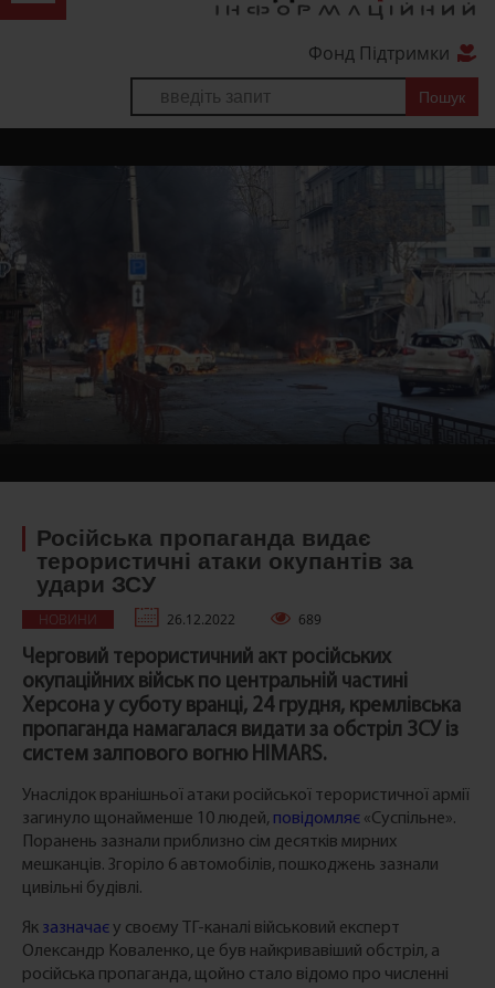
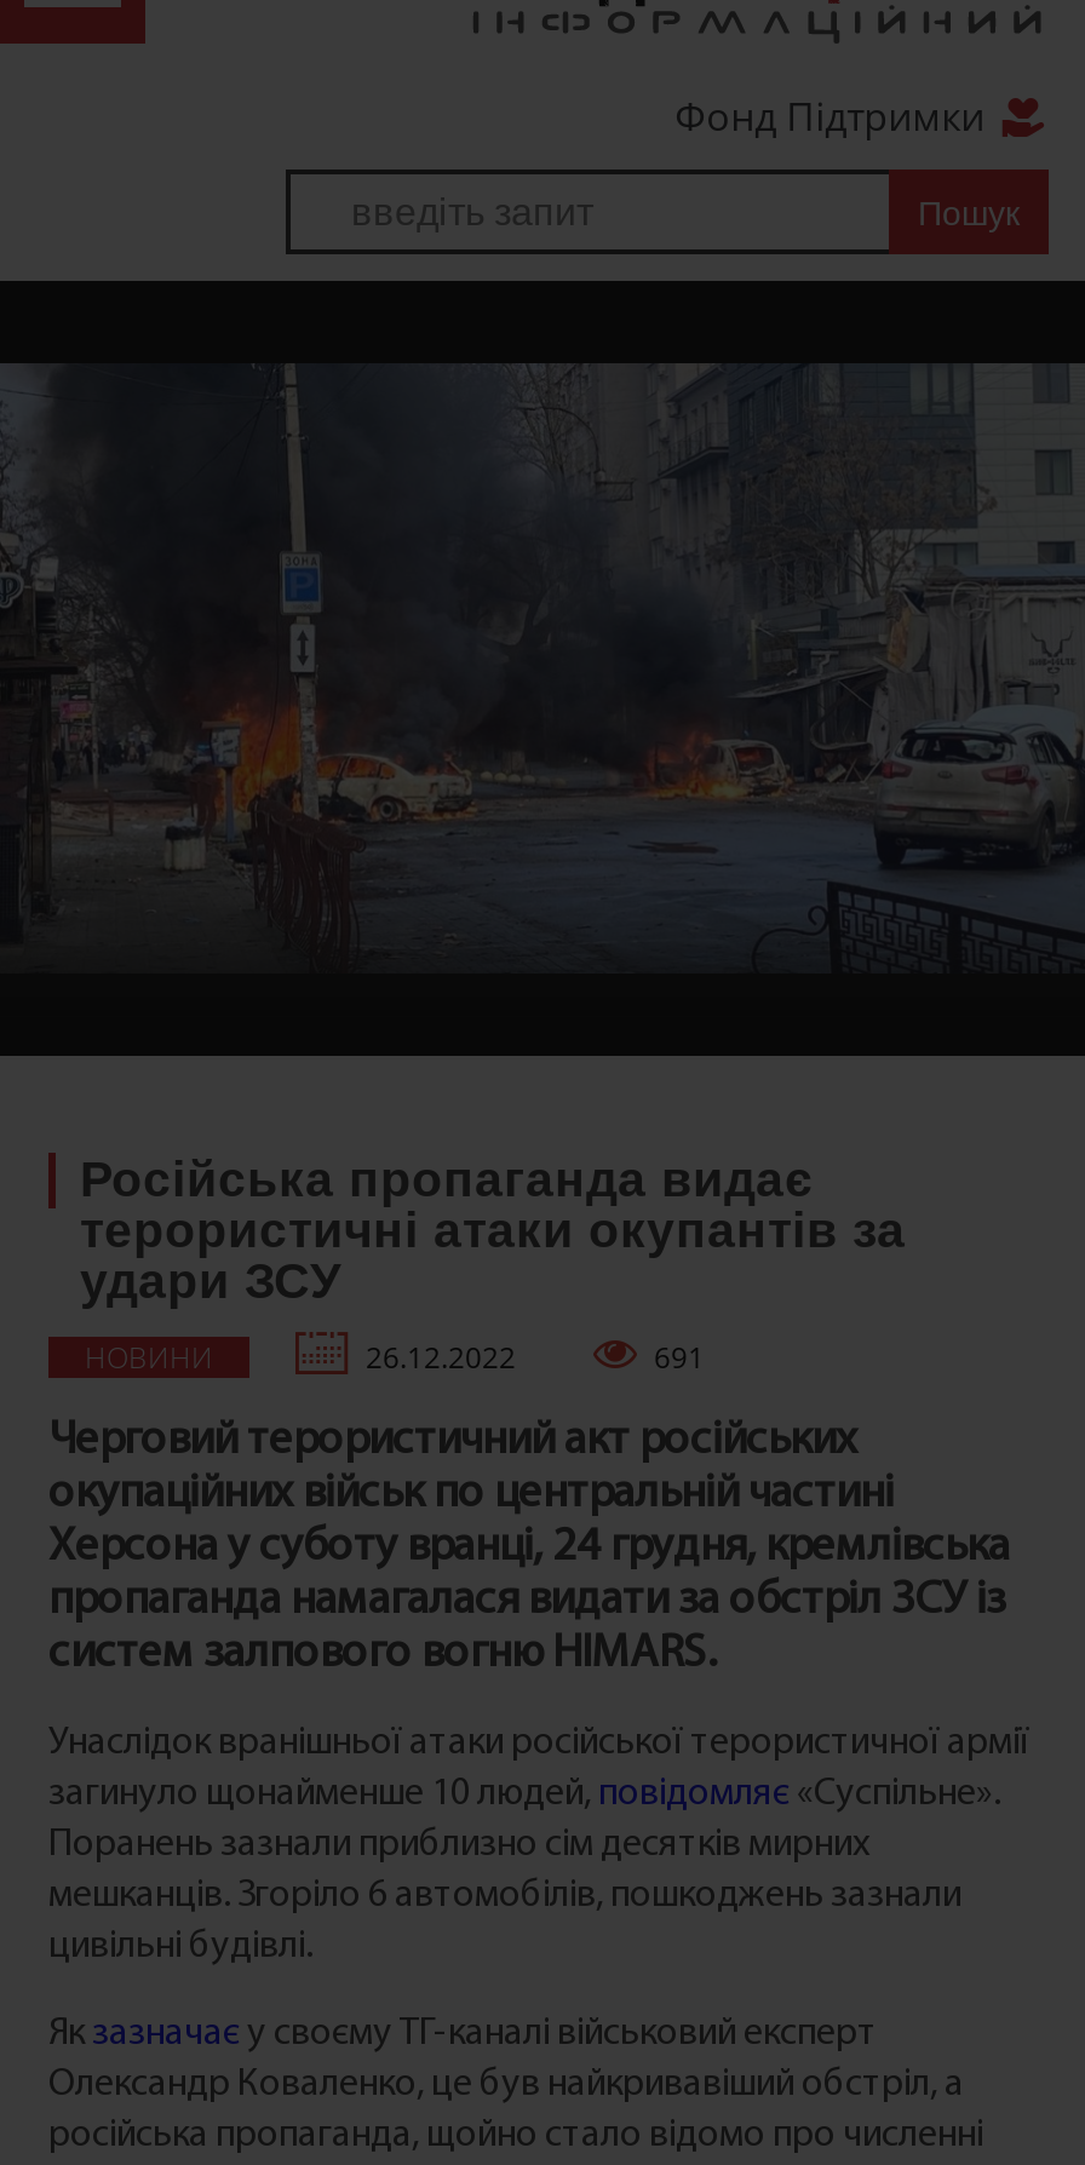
- 689
+ 691
